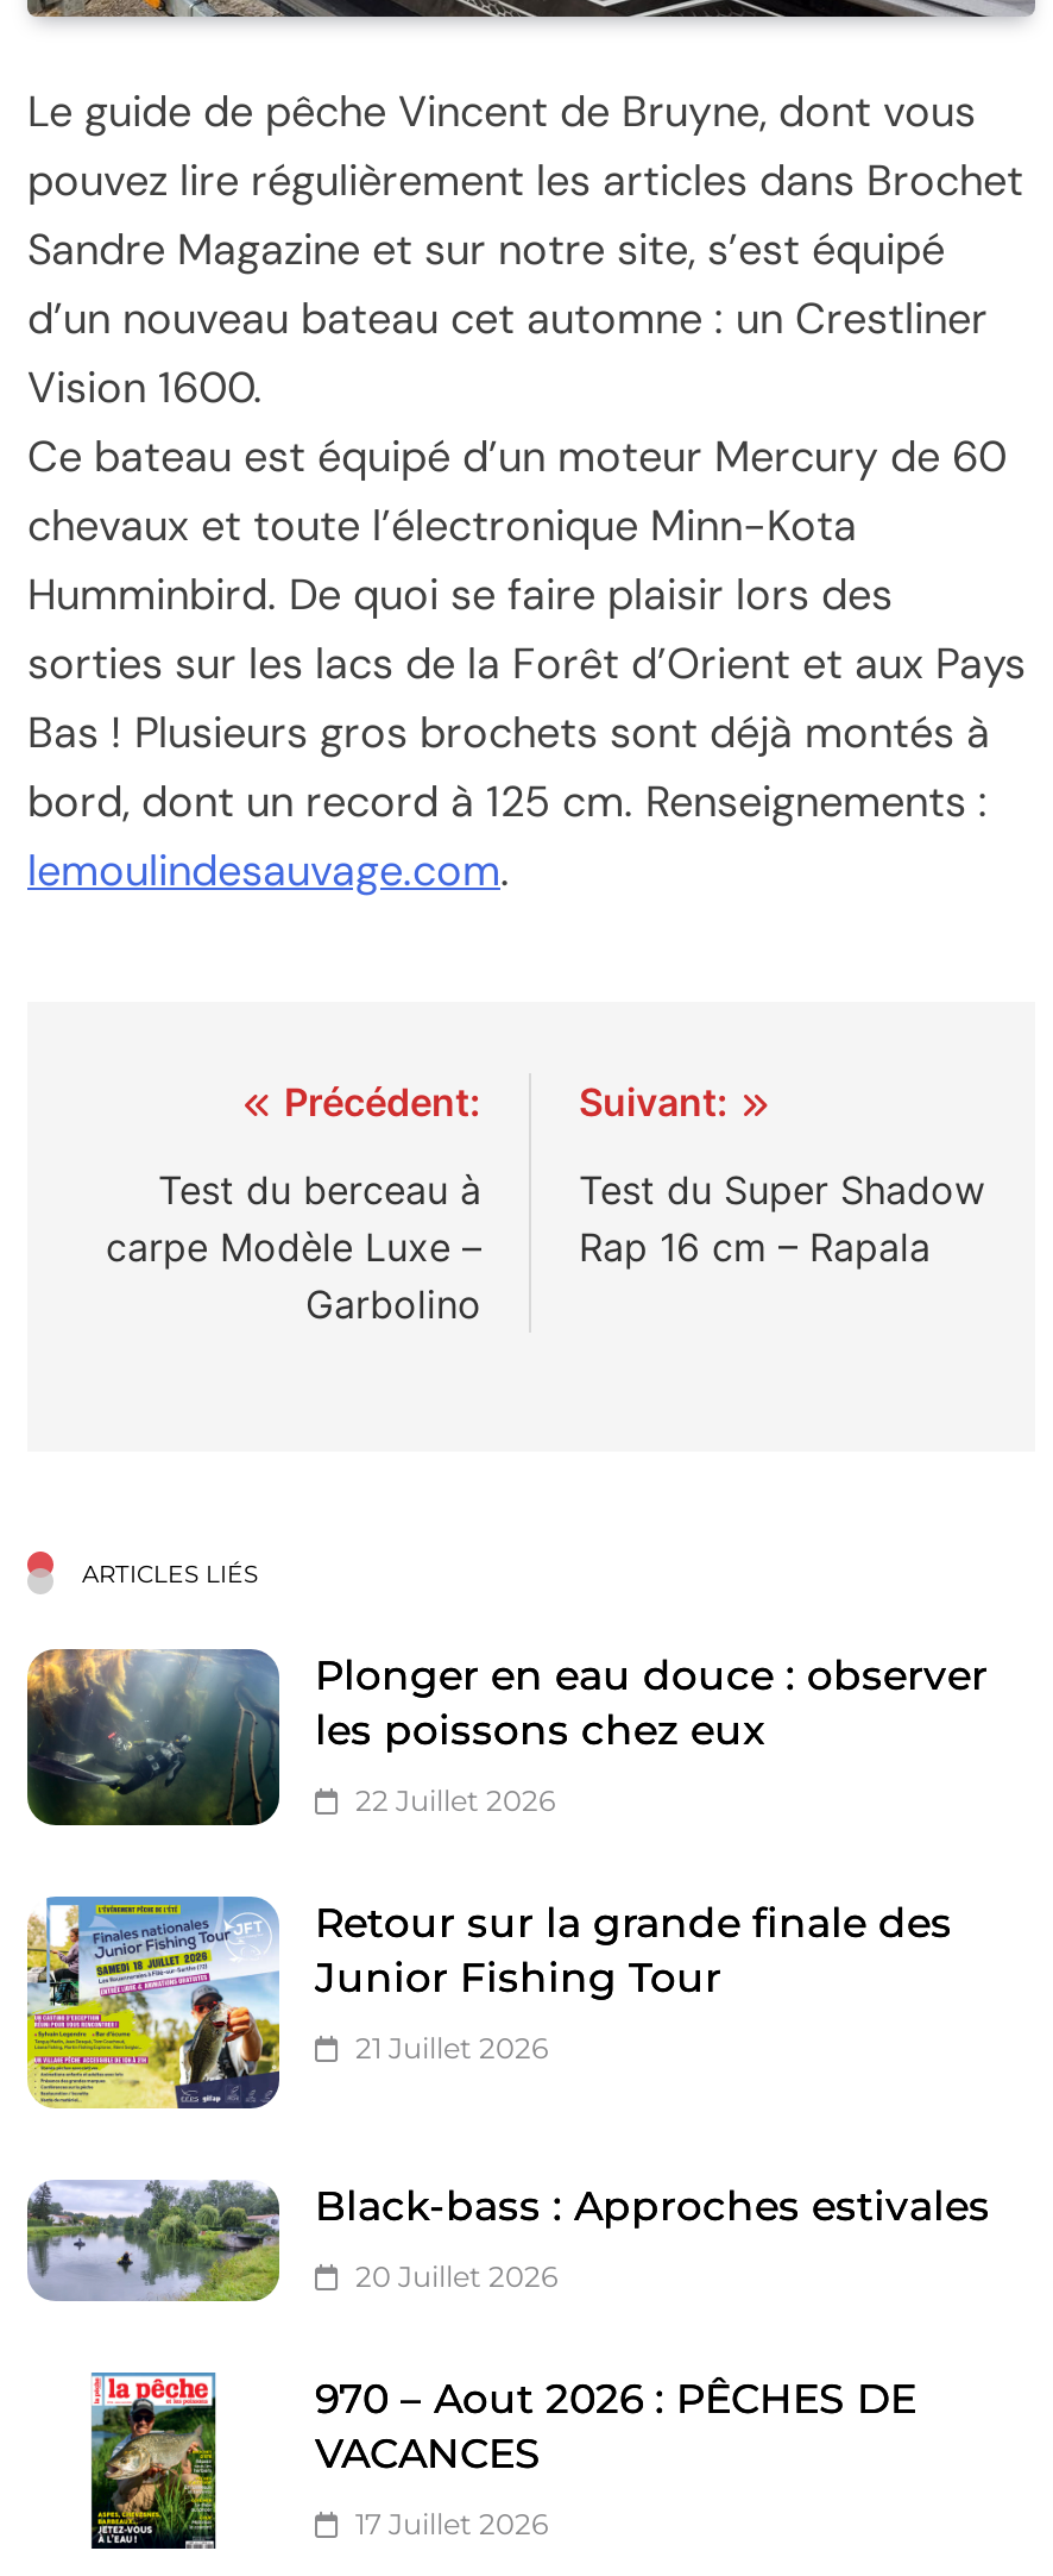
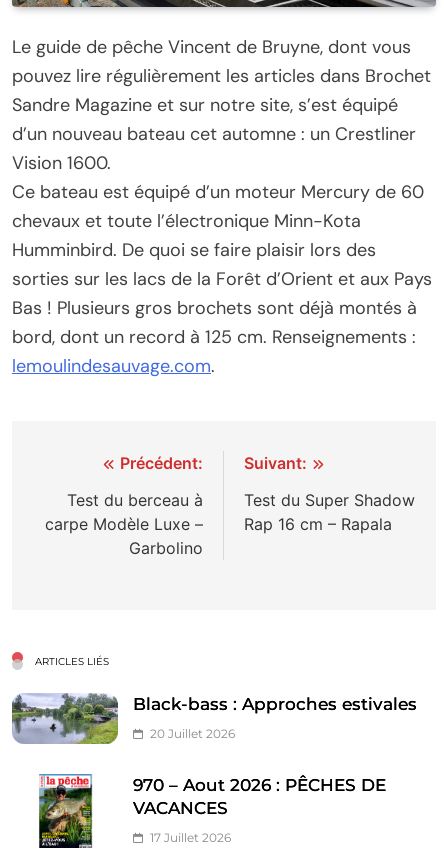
- [image]
- Plonger en eau douce : observer
- les poissons chez eux
- 22 Juillet 2026
- Retour sur la grande finale des
- Junior Fishing Tour
- 21 Juillet 2026

- [image]
